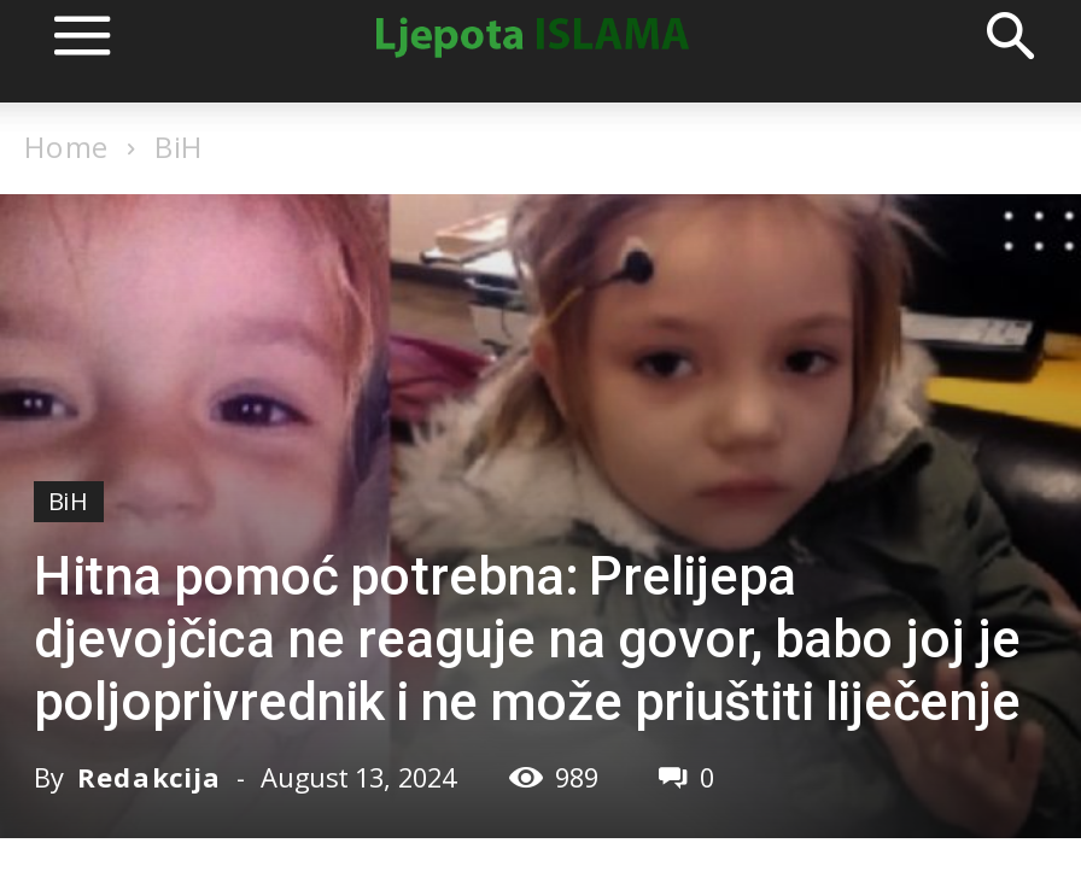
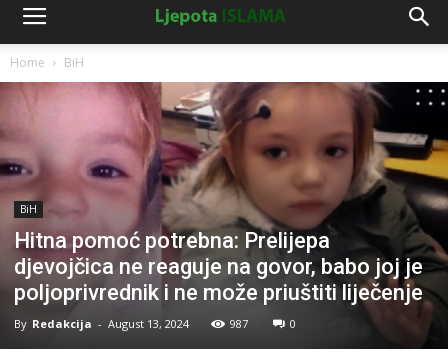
- 989
+ 987
